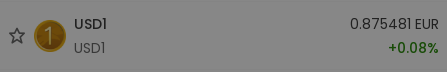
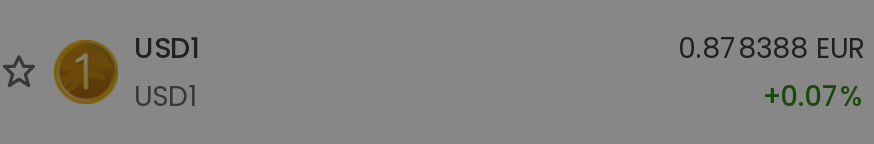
- 0.875481 EUR
- +0.08%
+ 0.878388 EUR
+ +0.07%
